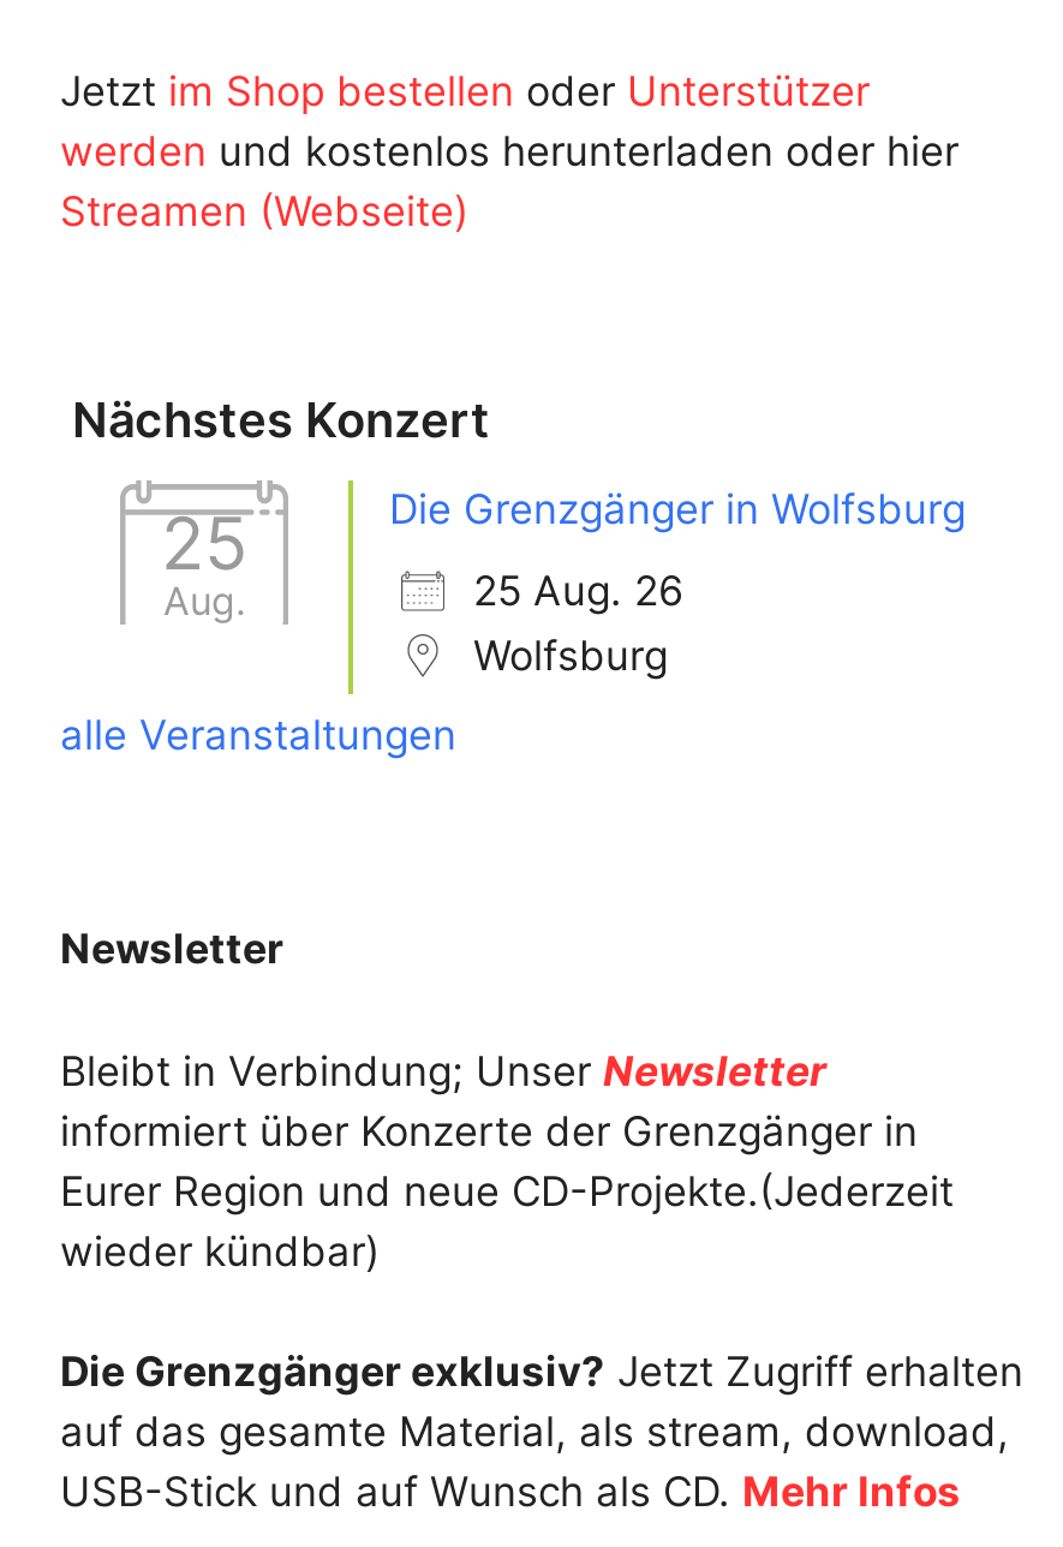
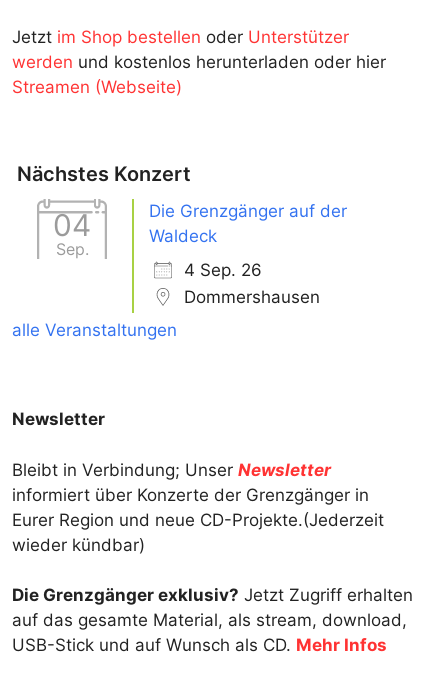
- 25
- Aug.
+ 04
+ Sep.

- Die Grenzgänger in Wolfsburg
+ Die Grenzgänger auf der
+ Waldeck

- 25 Aug. 26
- Wolfsburg
+ 4 Sep. 26
+ Dommershausen
